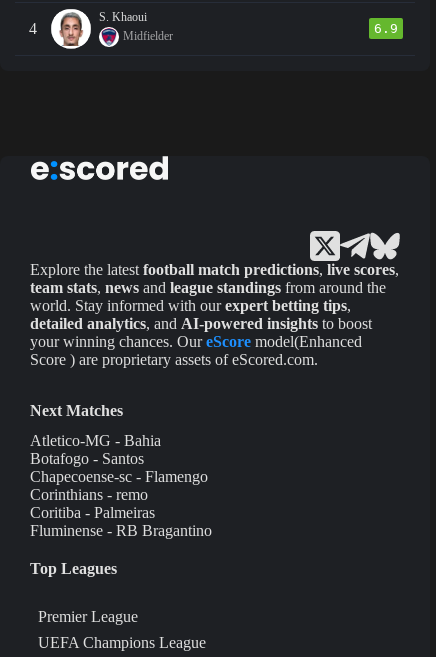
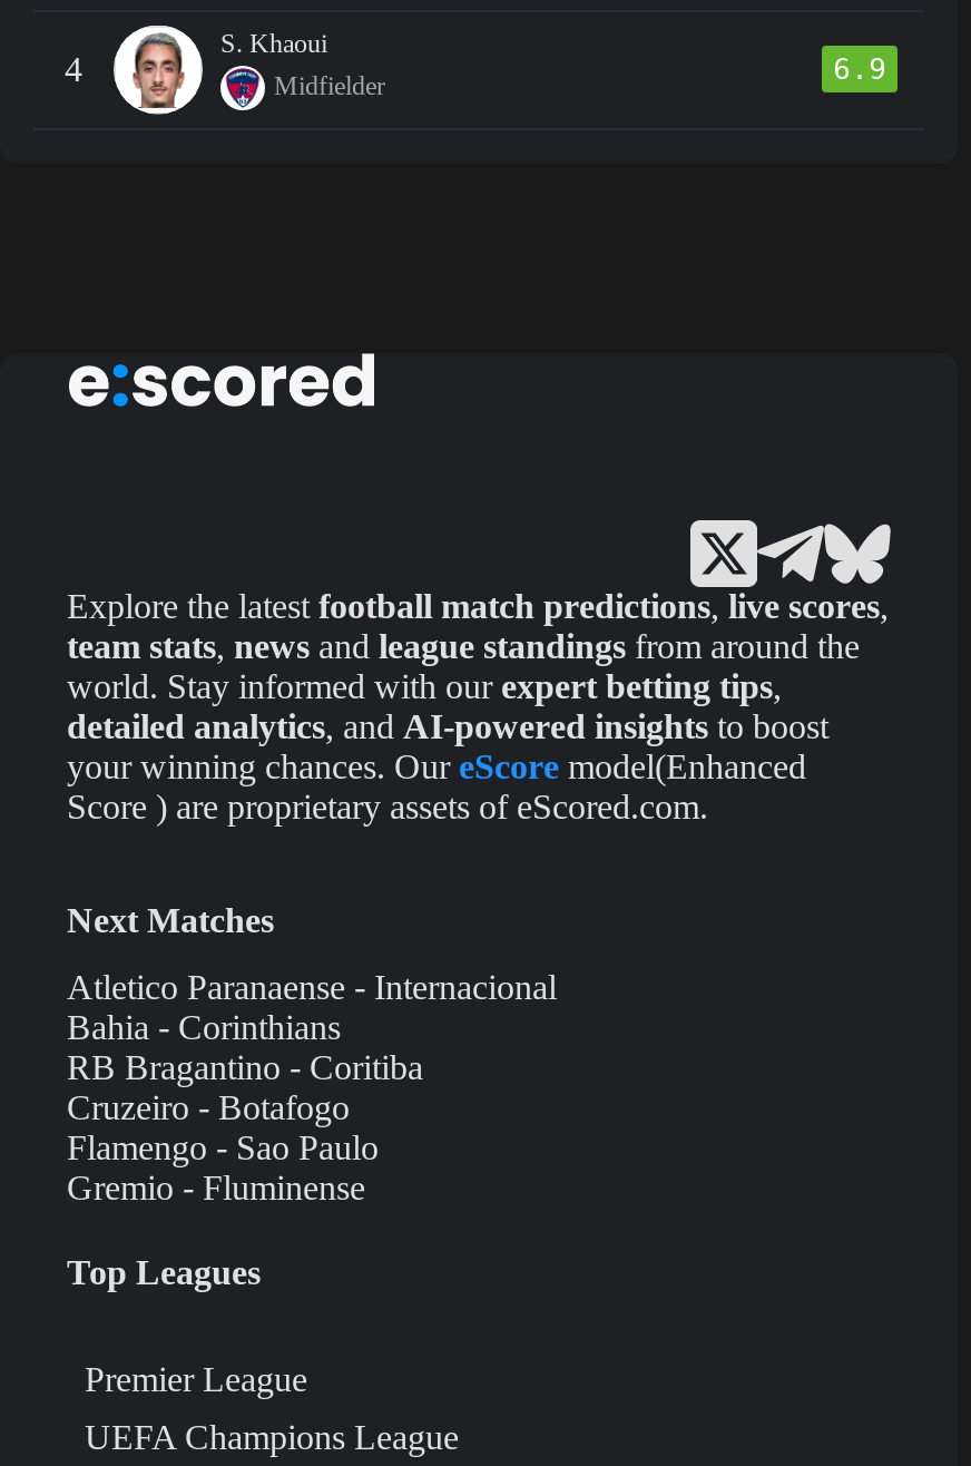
- Atletico-MG - Bahia
- Botafogo - Santos
- Chapecoense-sc - Flamengo
- Corinthians - remo
- Coritiba - Palmeiras
- Fluminense - RB Bragantino
+ Atletico Paranaense - Internacional
+ Bahia - Corinthians
+ RB Bragantino - Coritiba
+ Cruzeiro - Botafogo
+ Flamengo - Sao Paulo
+ Gremio - Fluminense
